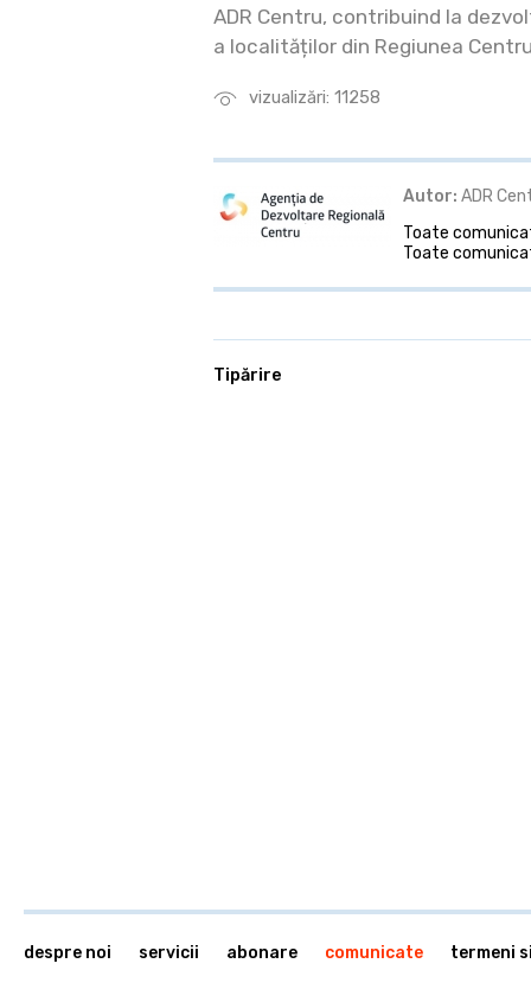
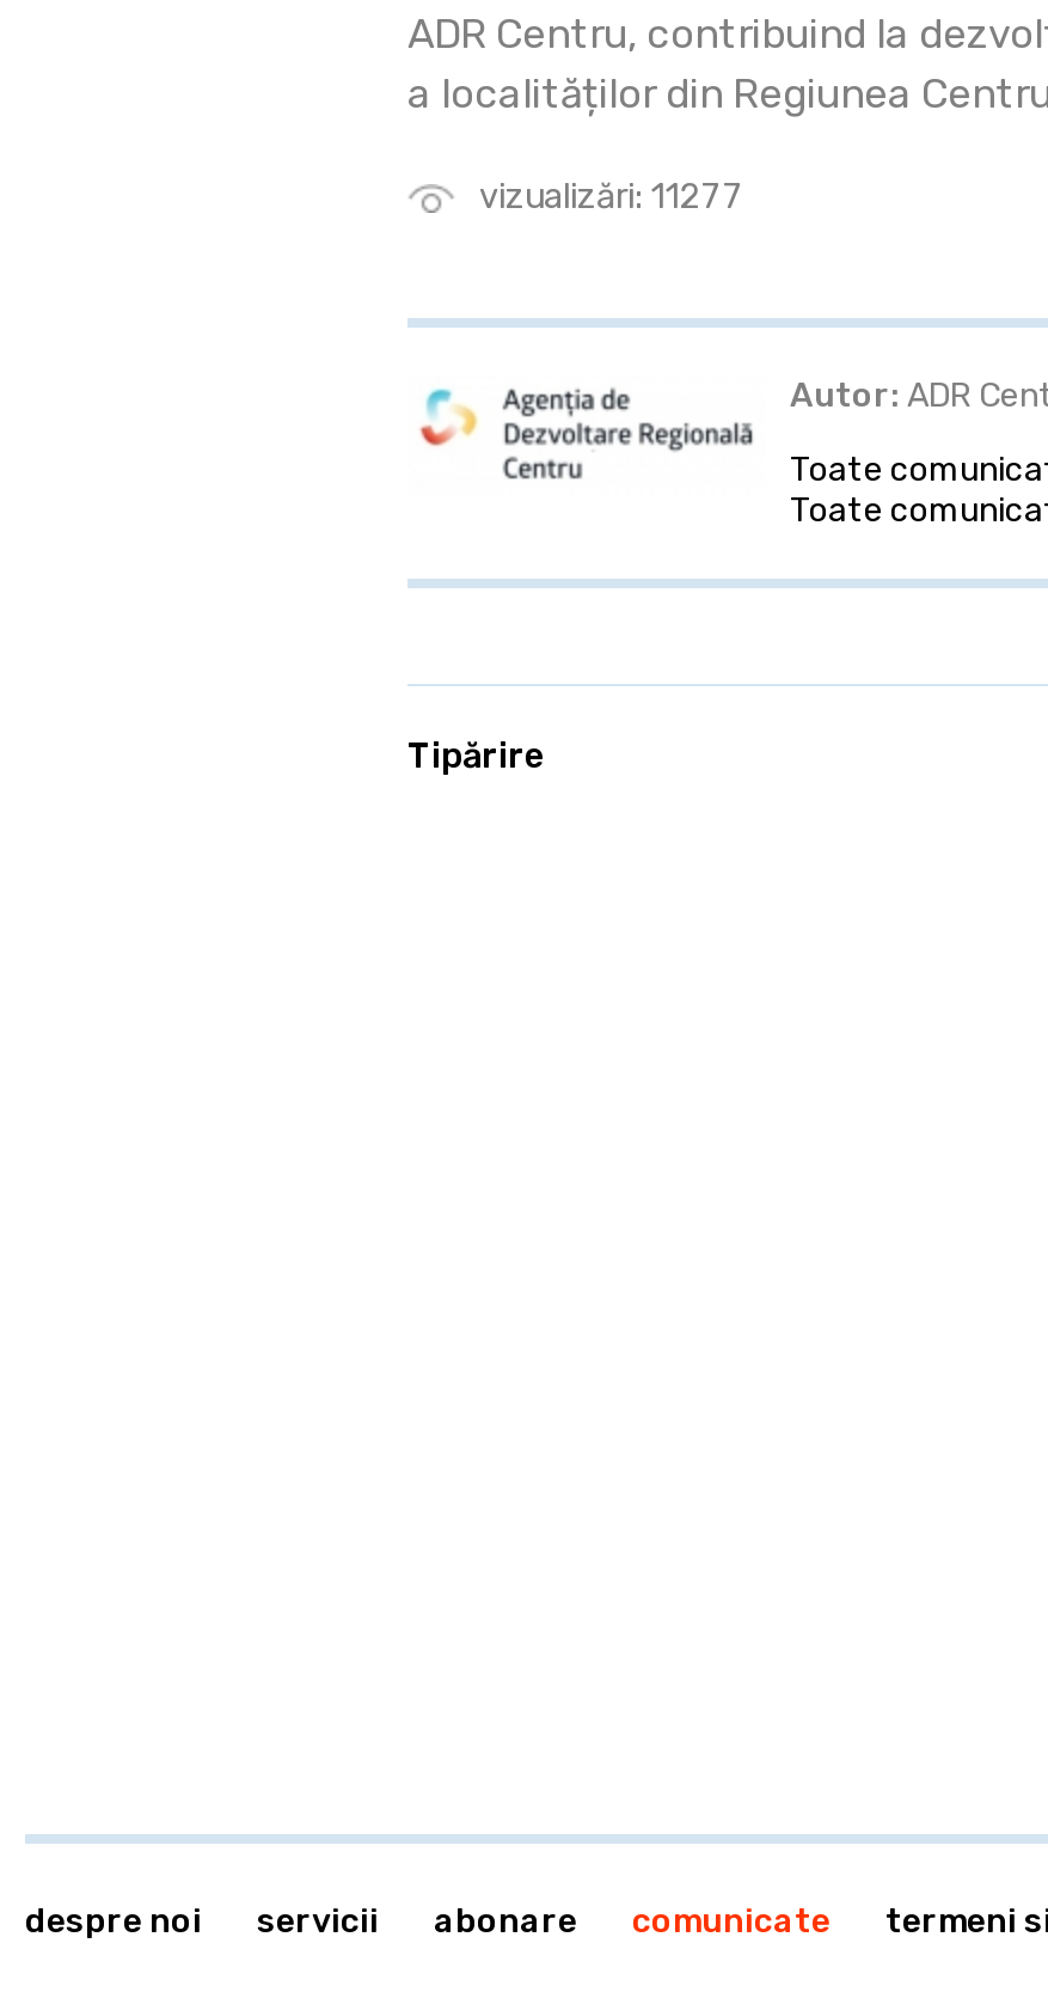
- vizualizări: 11258
+ vizualizări: 11277
